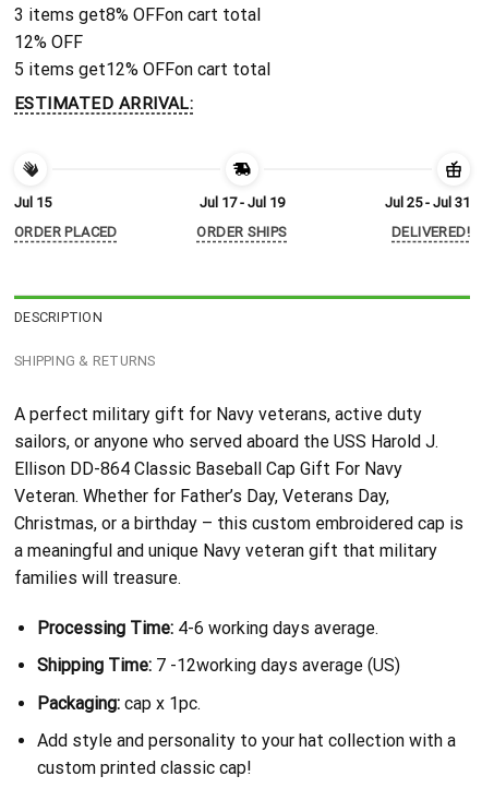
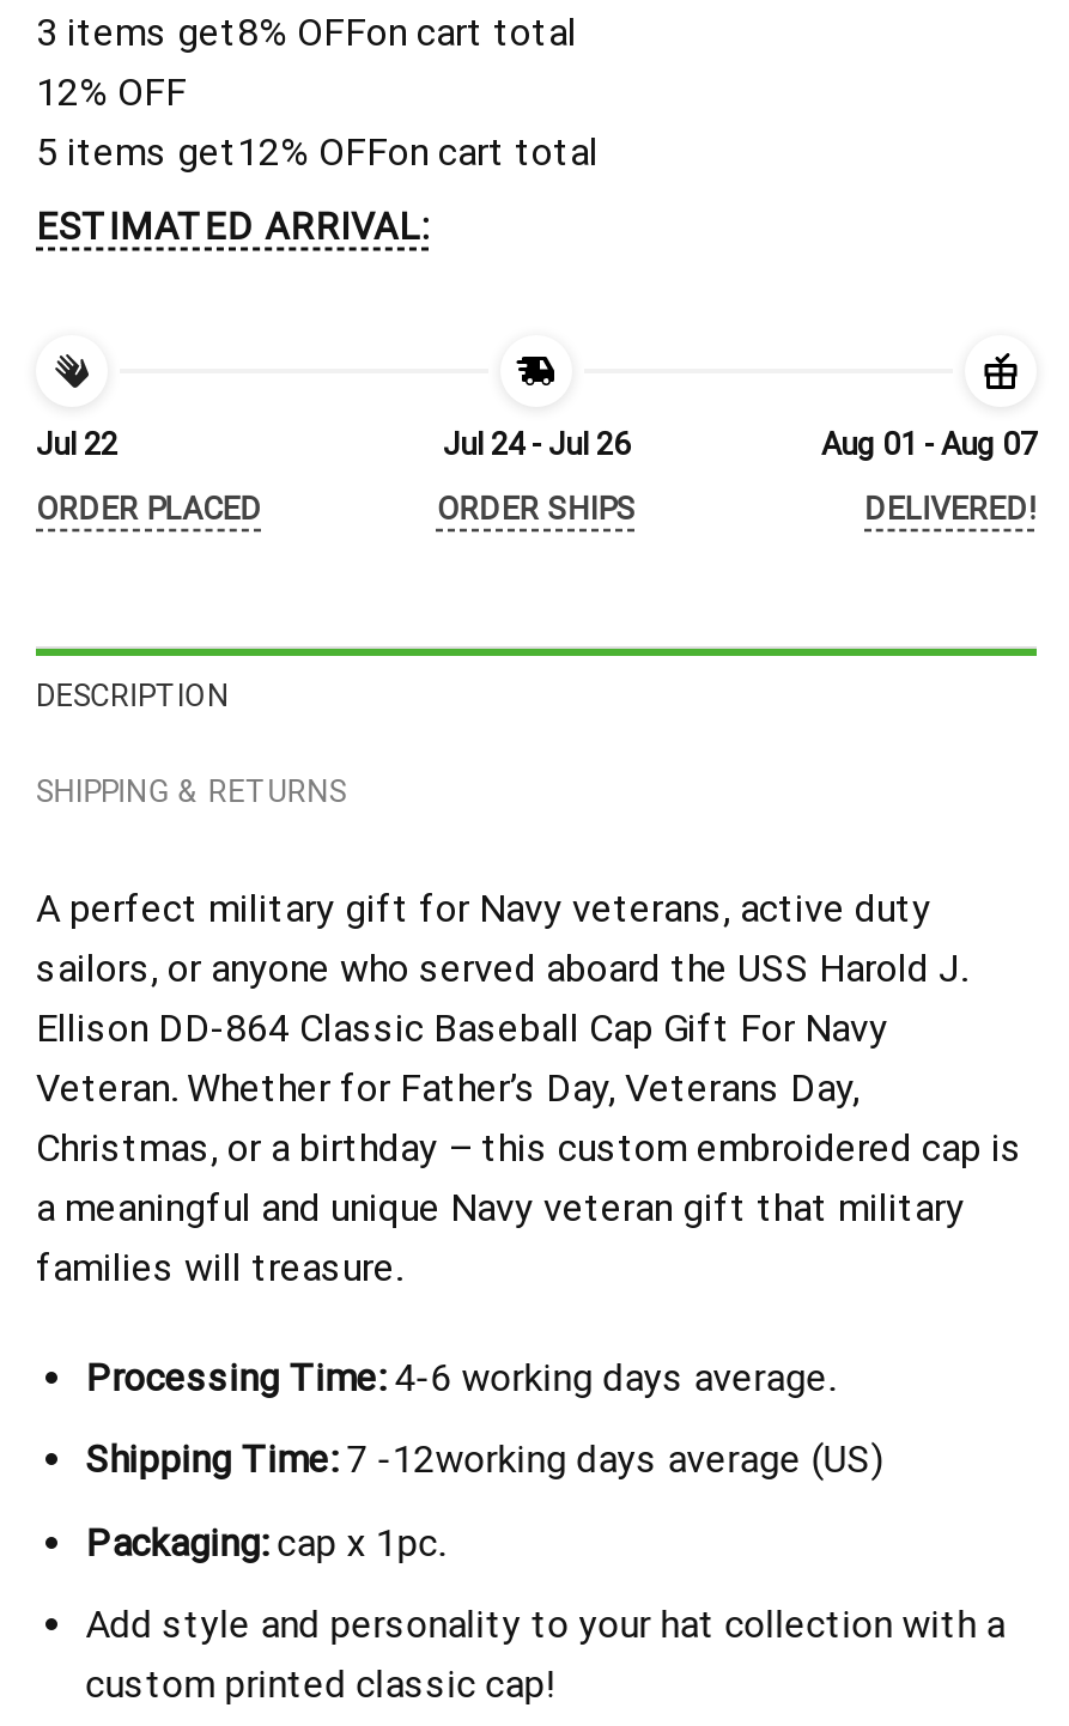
- Jul 15
+ Jul 22

- Jul 17 - Jul 19
+ Jul 24 - Jul 26

- Jul 25 - Jul 31
+ Aug 01 - Aug 07
